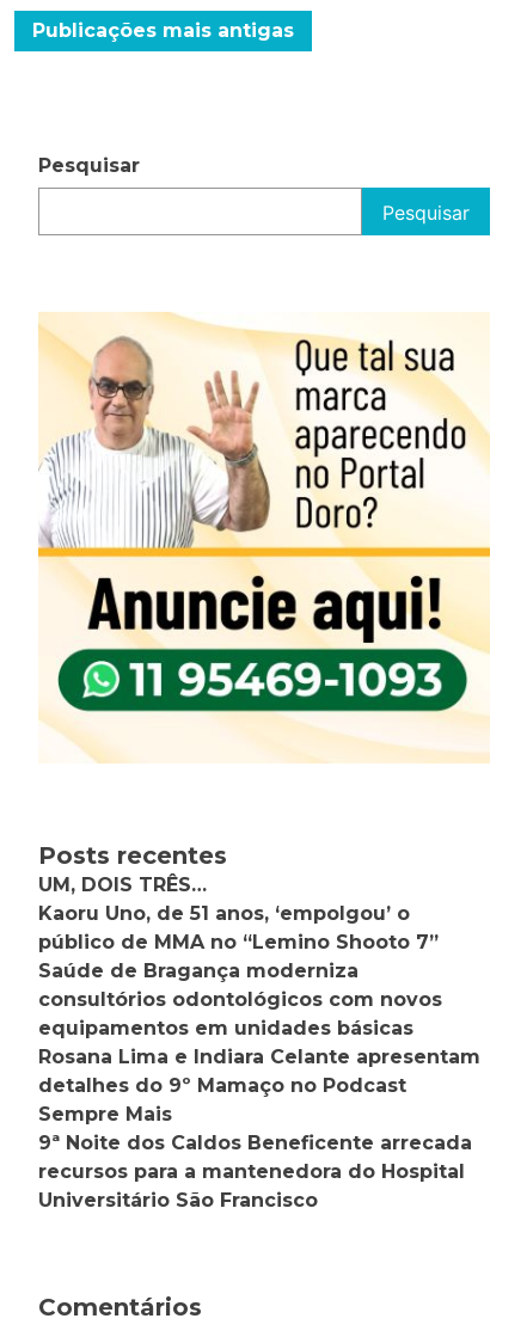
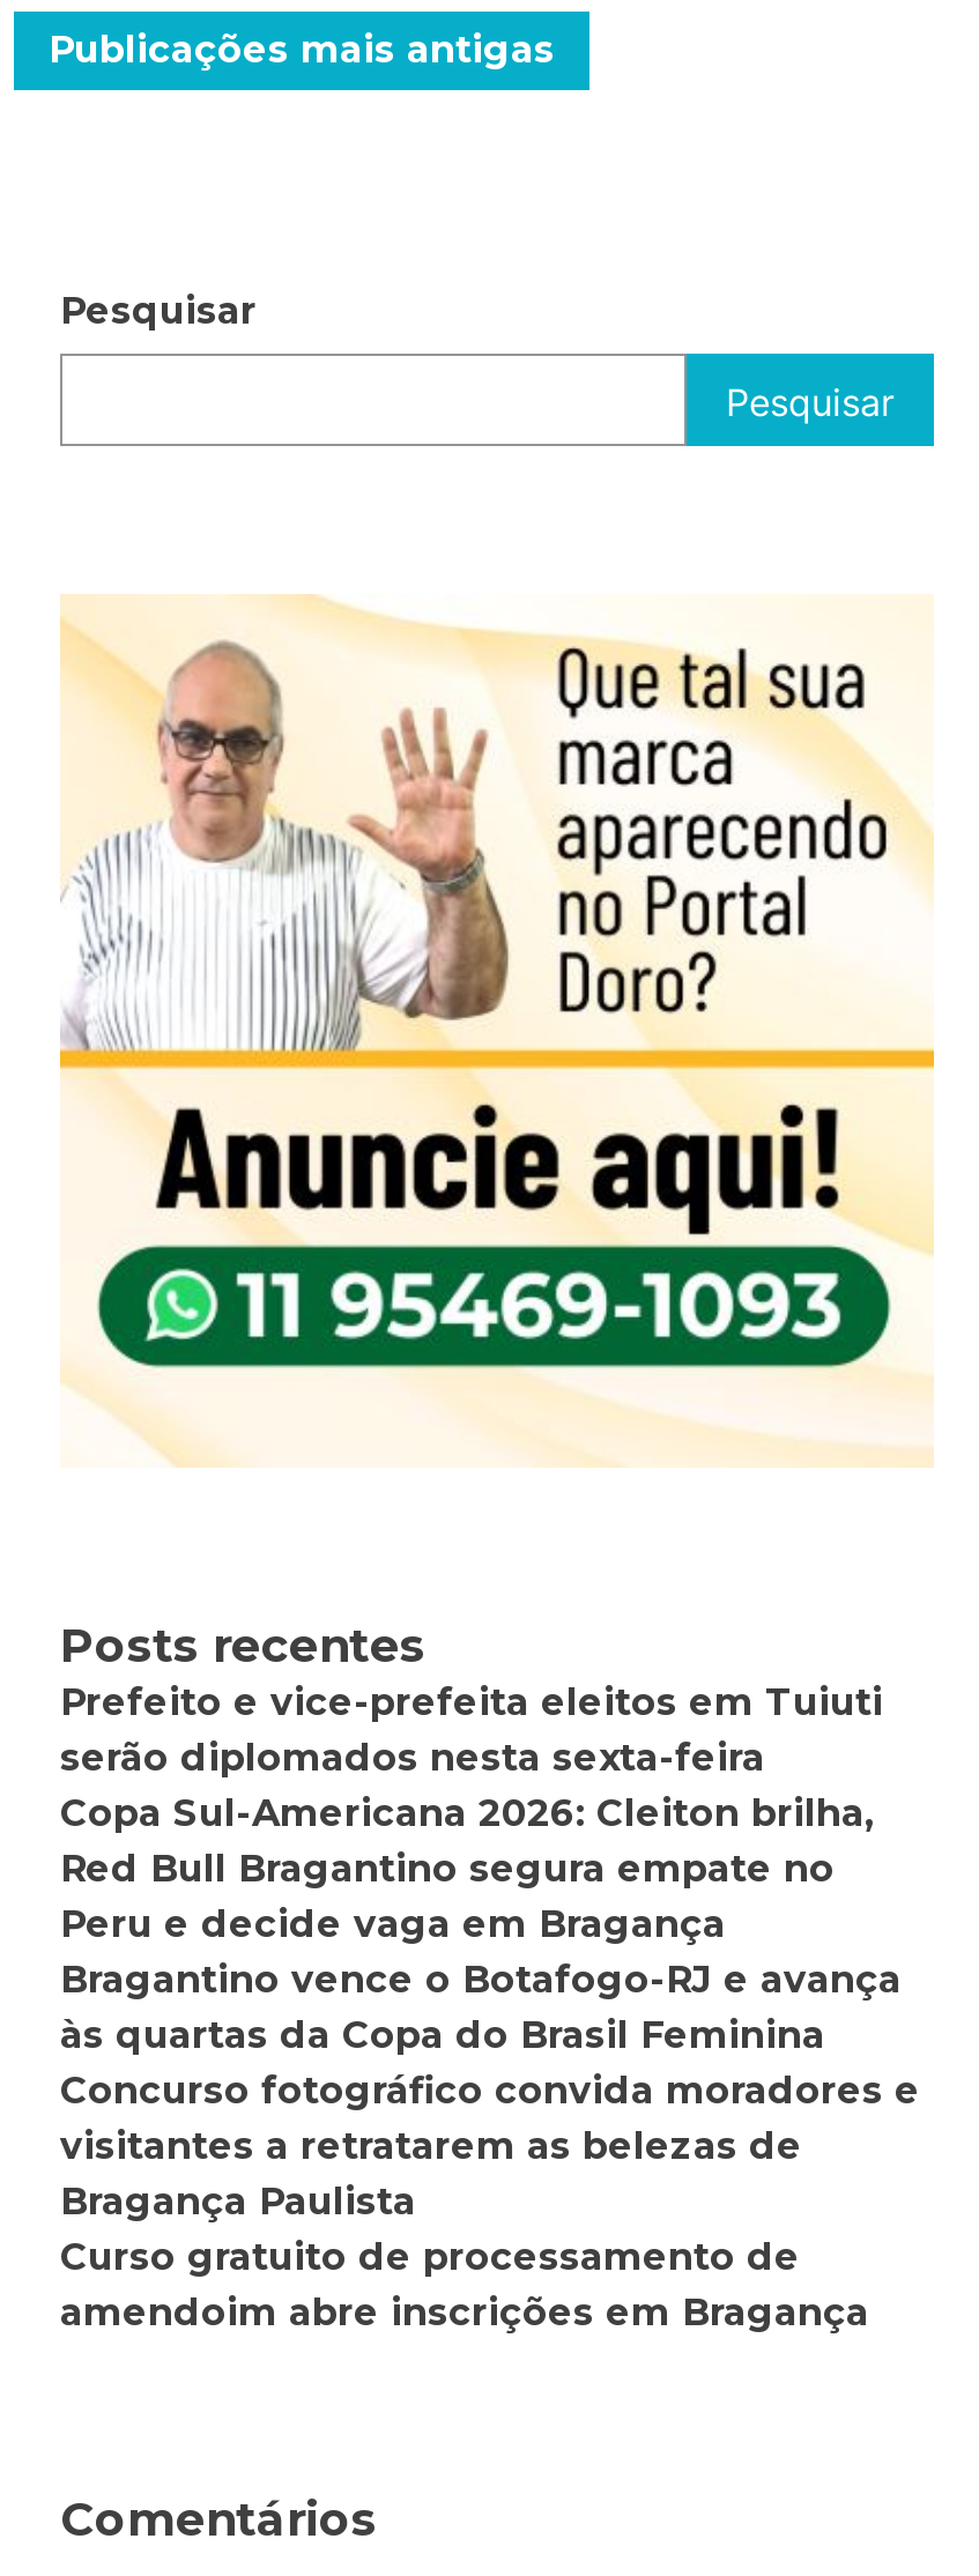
- UM, DOIS TRÊS…
- Kaoru Uno, de 51 anos, ‘empolgou’ o
- público de MMA no “Lemino Shooto 7”
- Saúde de Bragança moderniza
- consultórios odontológicos com novos
- equipamentos em unidades básicas
- Rosana Lima e Indiara Celante apresentam
- detalhes do 9º Mamaço no Podcast
- Sempre Mais
- 9ª Noite dos Caldos Beneficente arrecada
- recursos para a mantenedora do Hospital
- Universitário São Francisco
+ Prefeito e vice-prefeita eleitos em Tuiuti
+ serão diplomados nesta sexta-feira
+ Copa Sul-Americana 2026: Cleiton brilha,
+ Red Bull Bragantino segura empate no
+ Peru e decide vaga em Bragança
+ Bragantino vence o Botafogo-RJ e avança
+ às quartas da Copa do Brasil Feminina
+ Concurso fotográfico convida moradores e
+ visitantes a retratarem as belezas de
+ Bragança Paulista
+ Curso gratuito de processamento de
+ amendoim abre inscrições em Bragança
